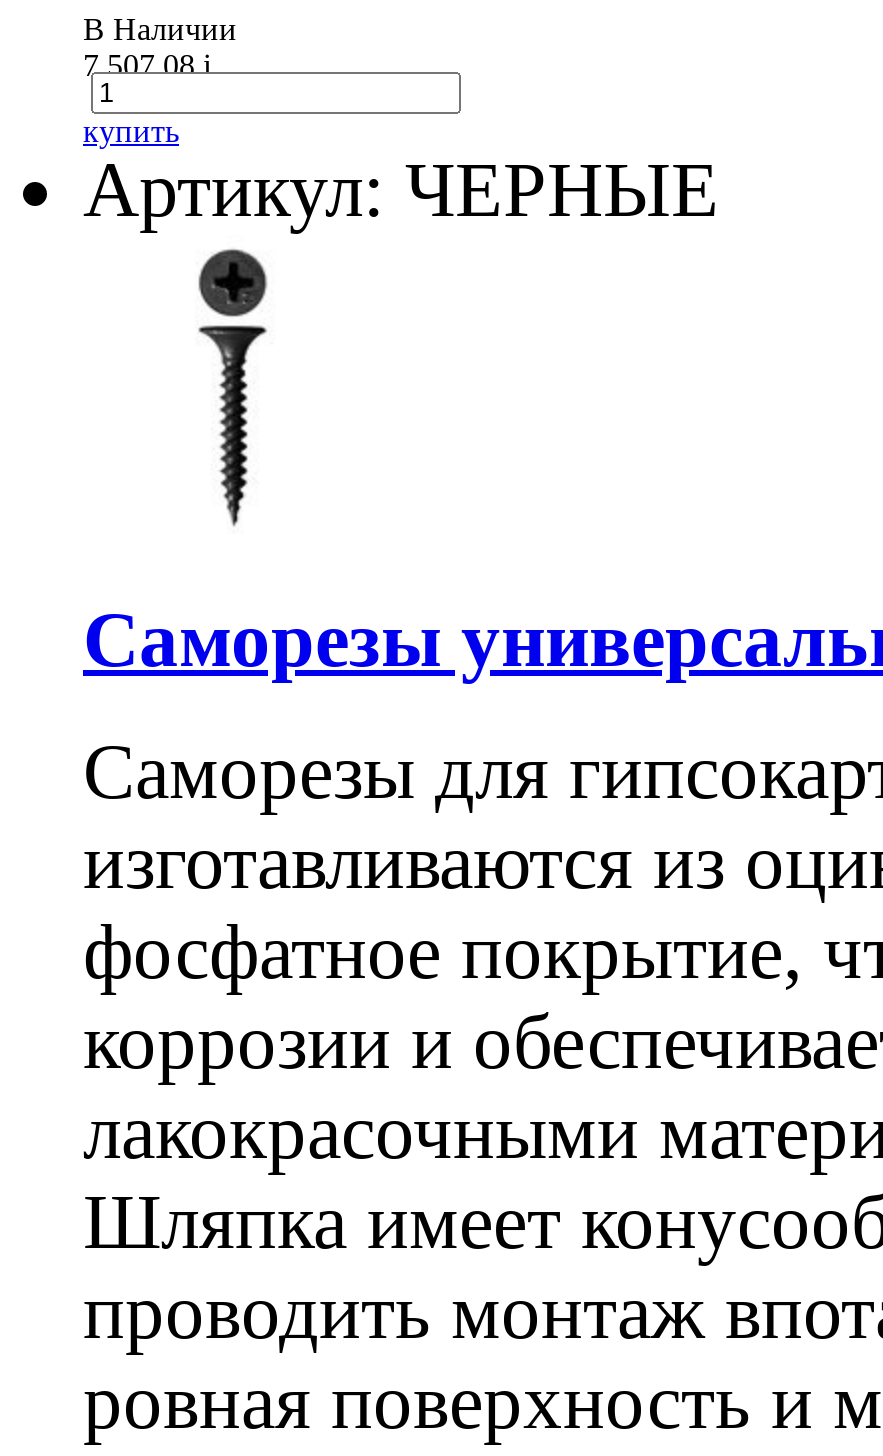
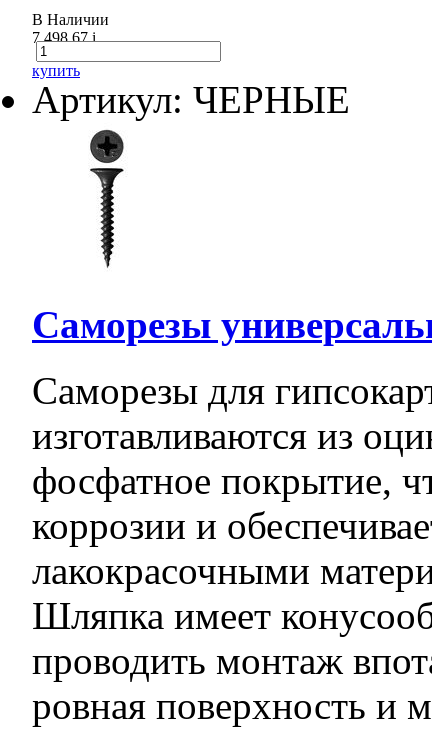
- 7 507.08i
+ 7 498.67i
